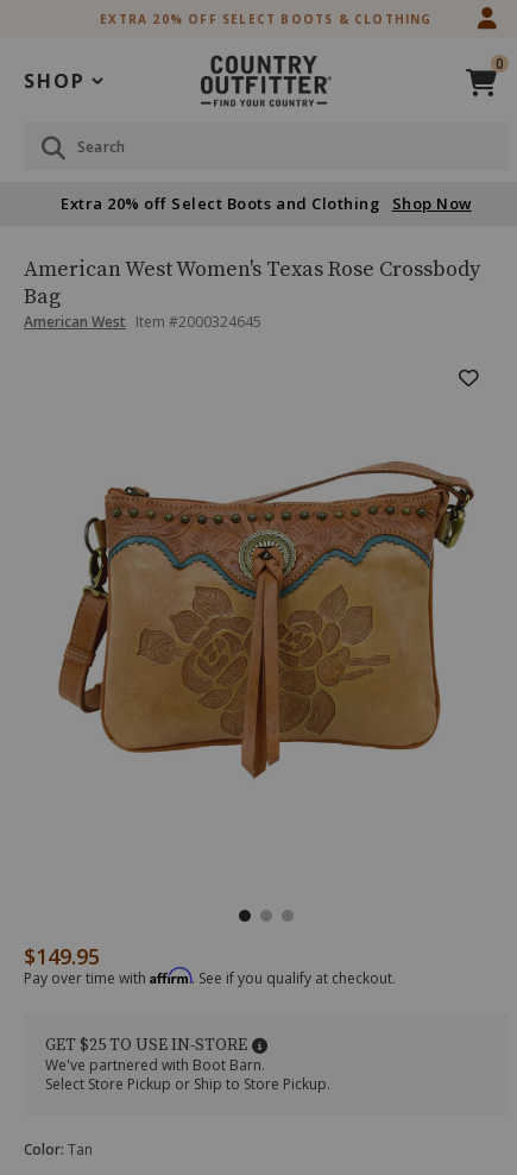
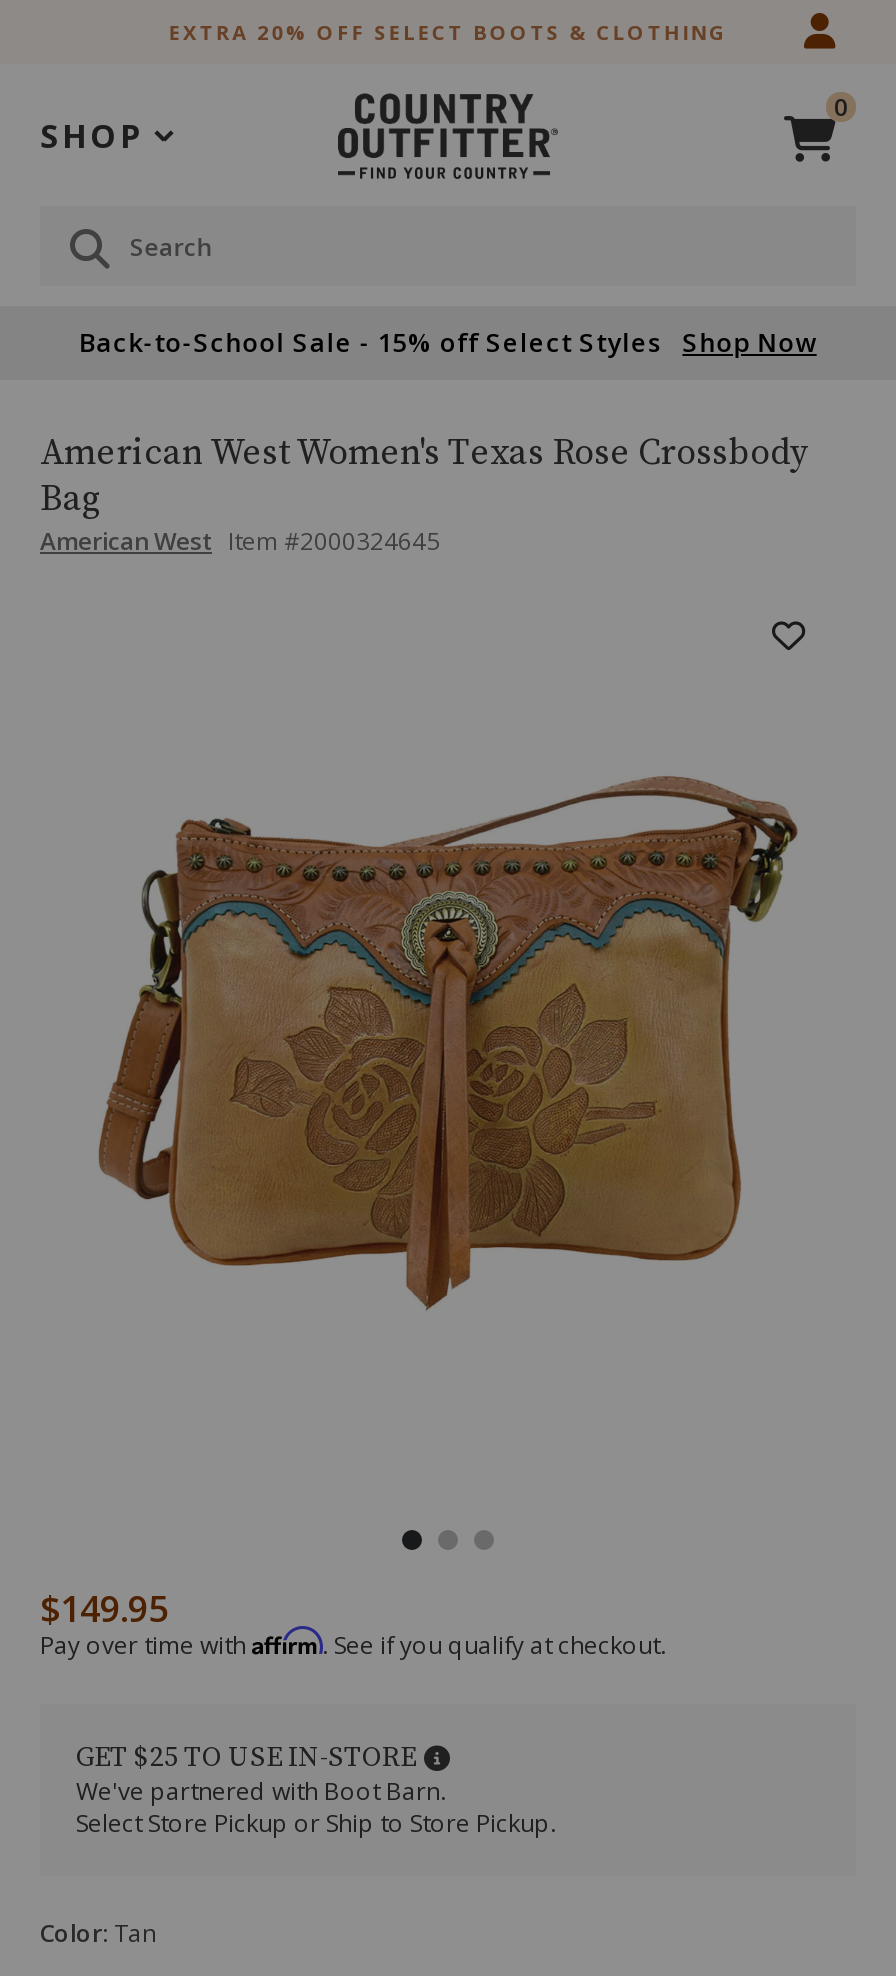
- Extra 20% off Select Boots and Clothing Shop Now
+ Back-to-School Sale - 15% off Select Styles Shop Now
